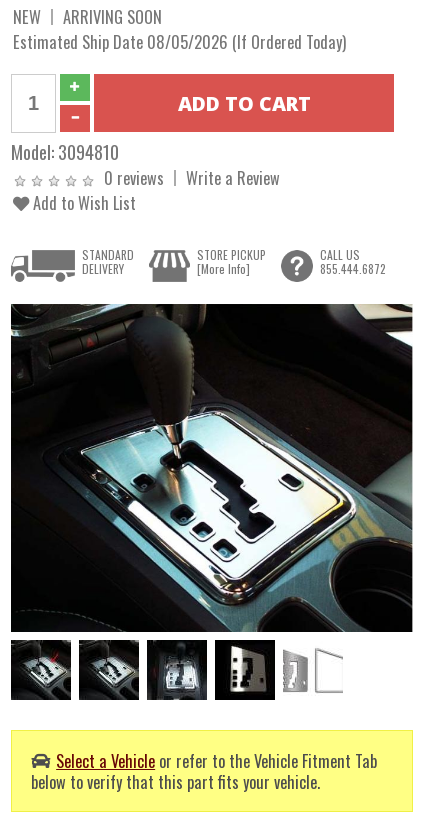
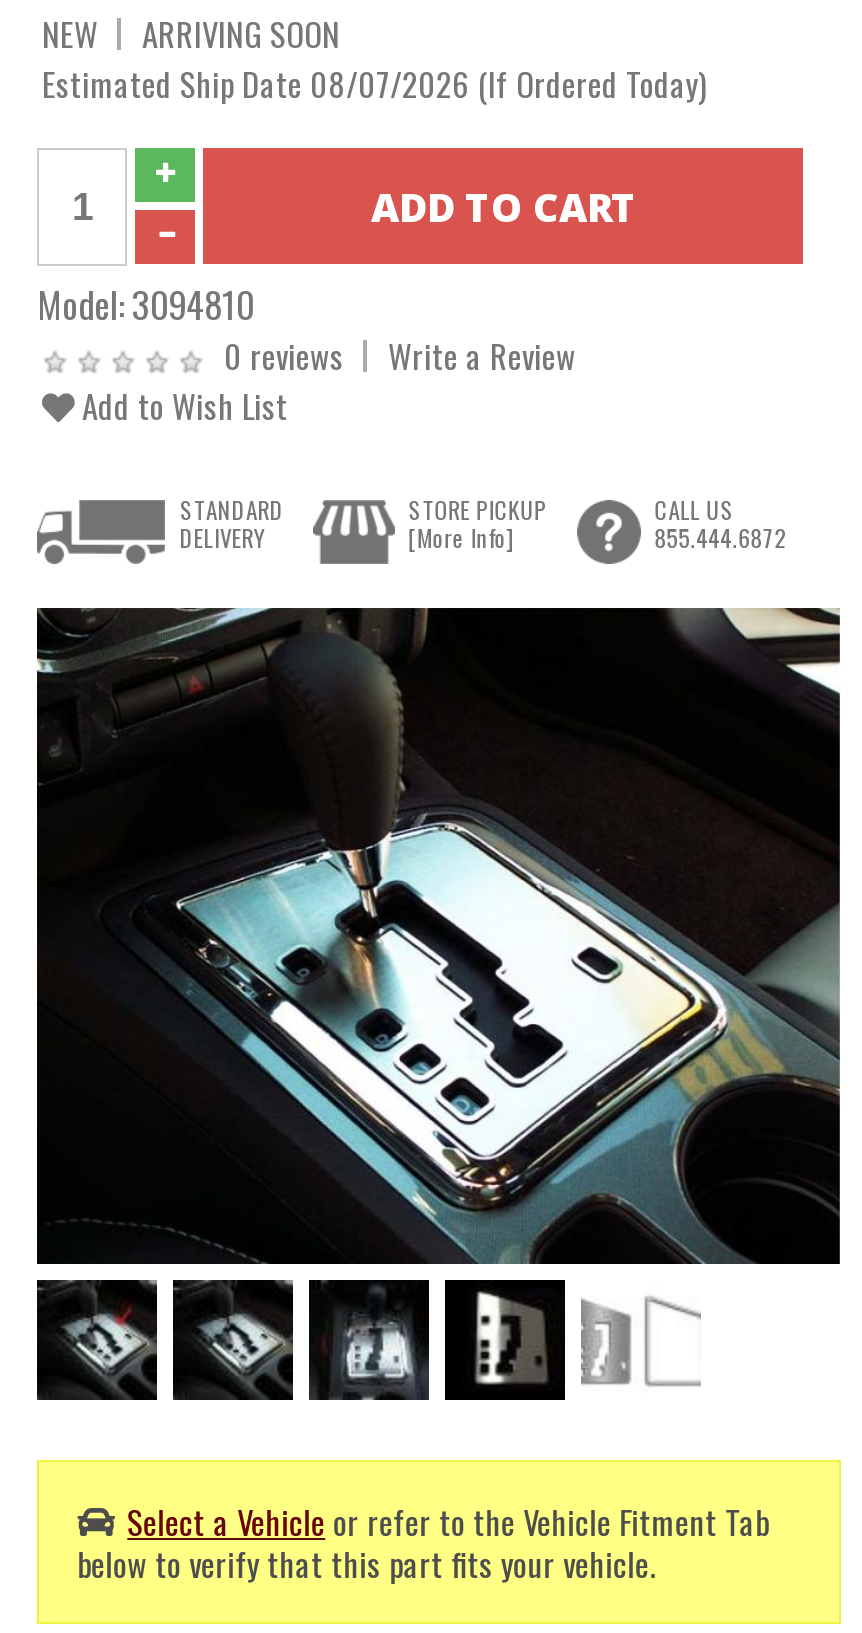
- Estimated Ship Date 08/05/2026 (If Ordered Today)
+ Estimated Ship Date 08/07/2026 (If Ordered Today)
